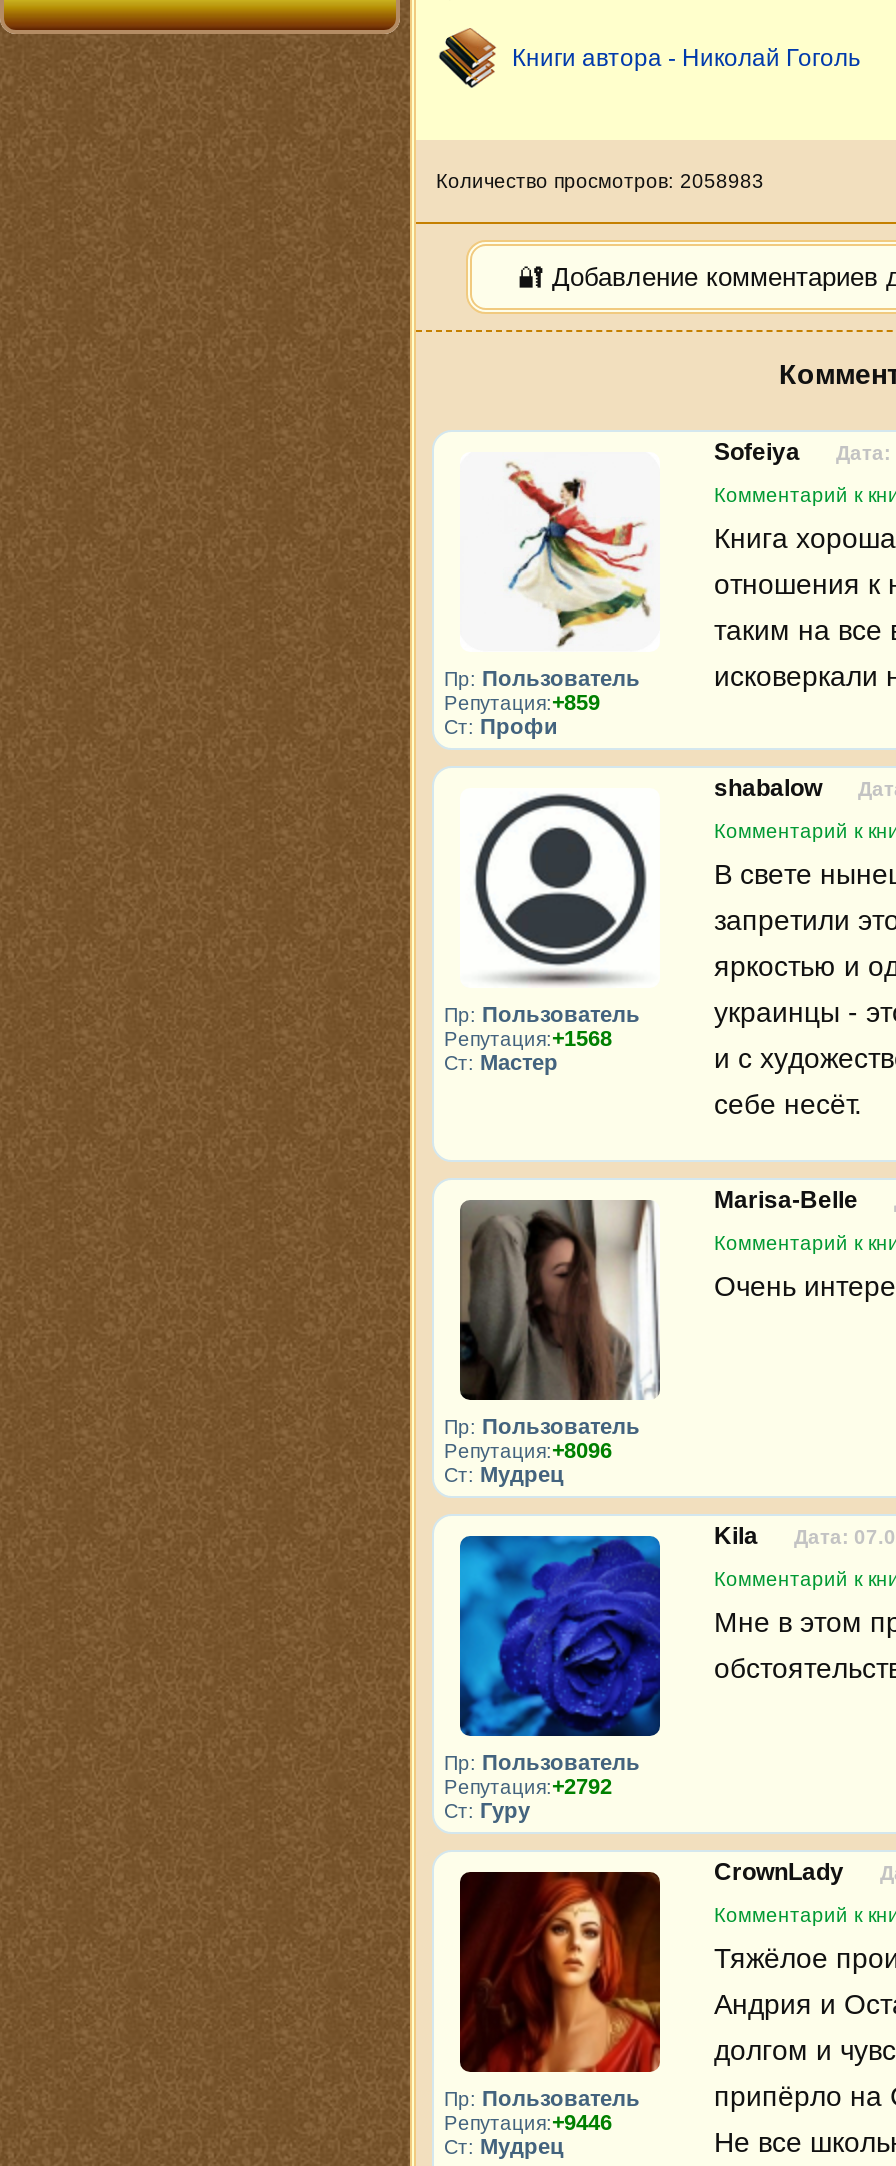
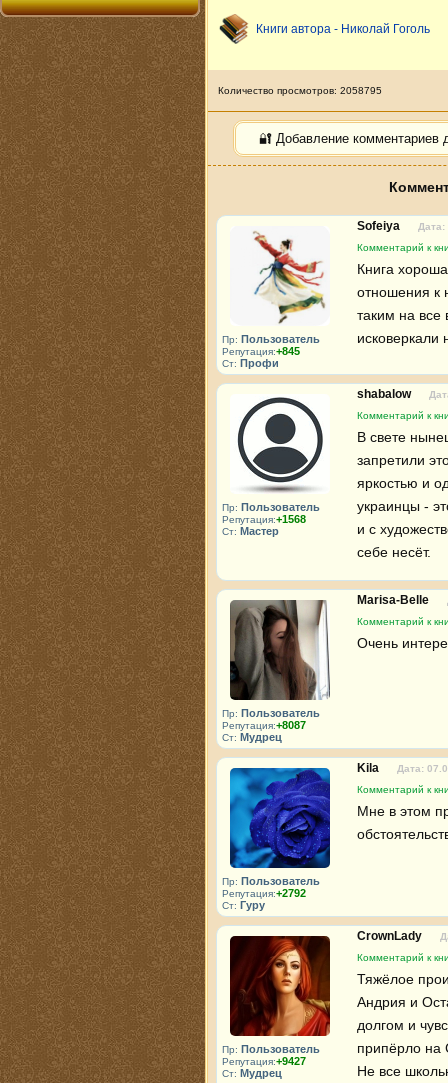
- Количество просмотров: 2058983
+ Количество просмотров: 2058795

- Репутация:+859
+ Репутация:+845

- Репутация:+8096
+ Репутация:+8087

- Репутация:+9446
+ Репутация:+9427
